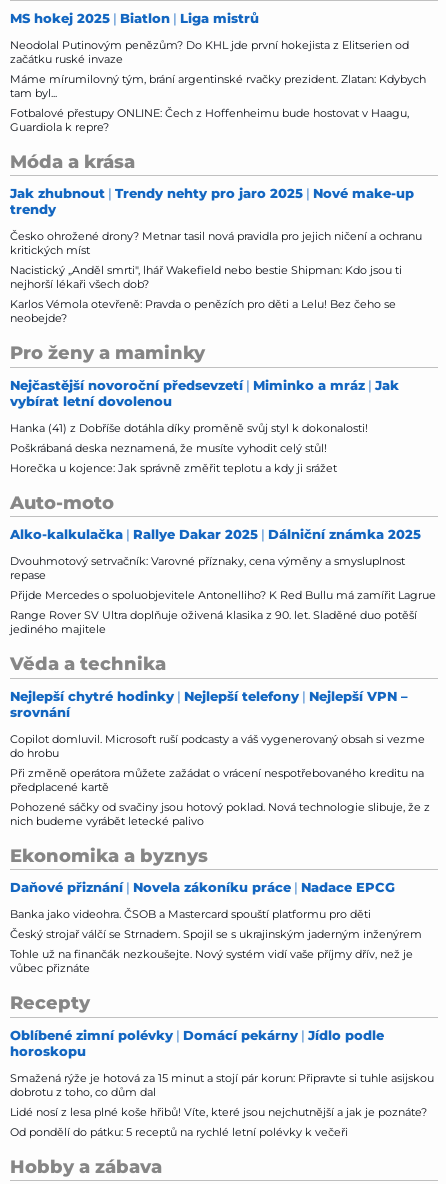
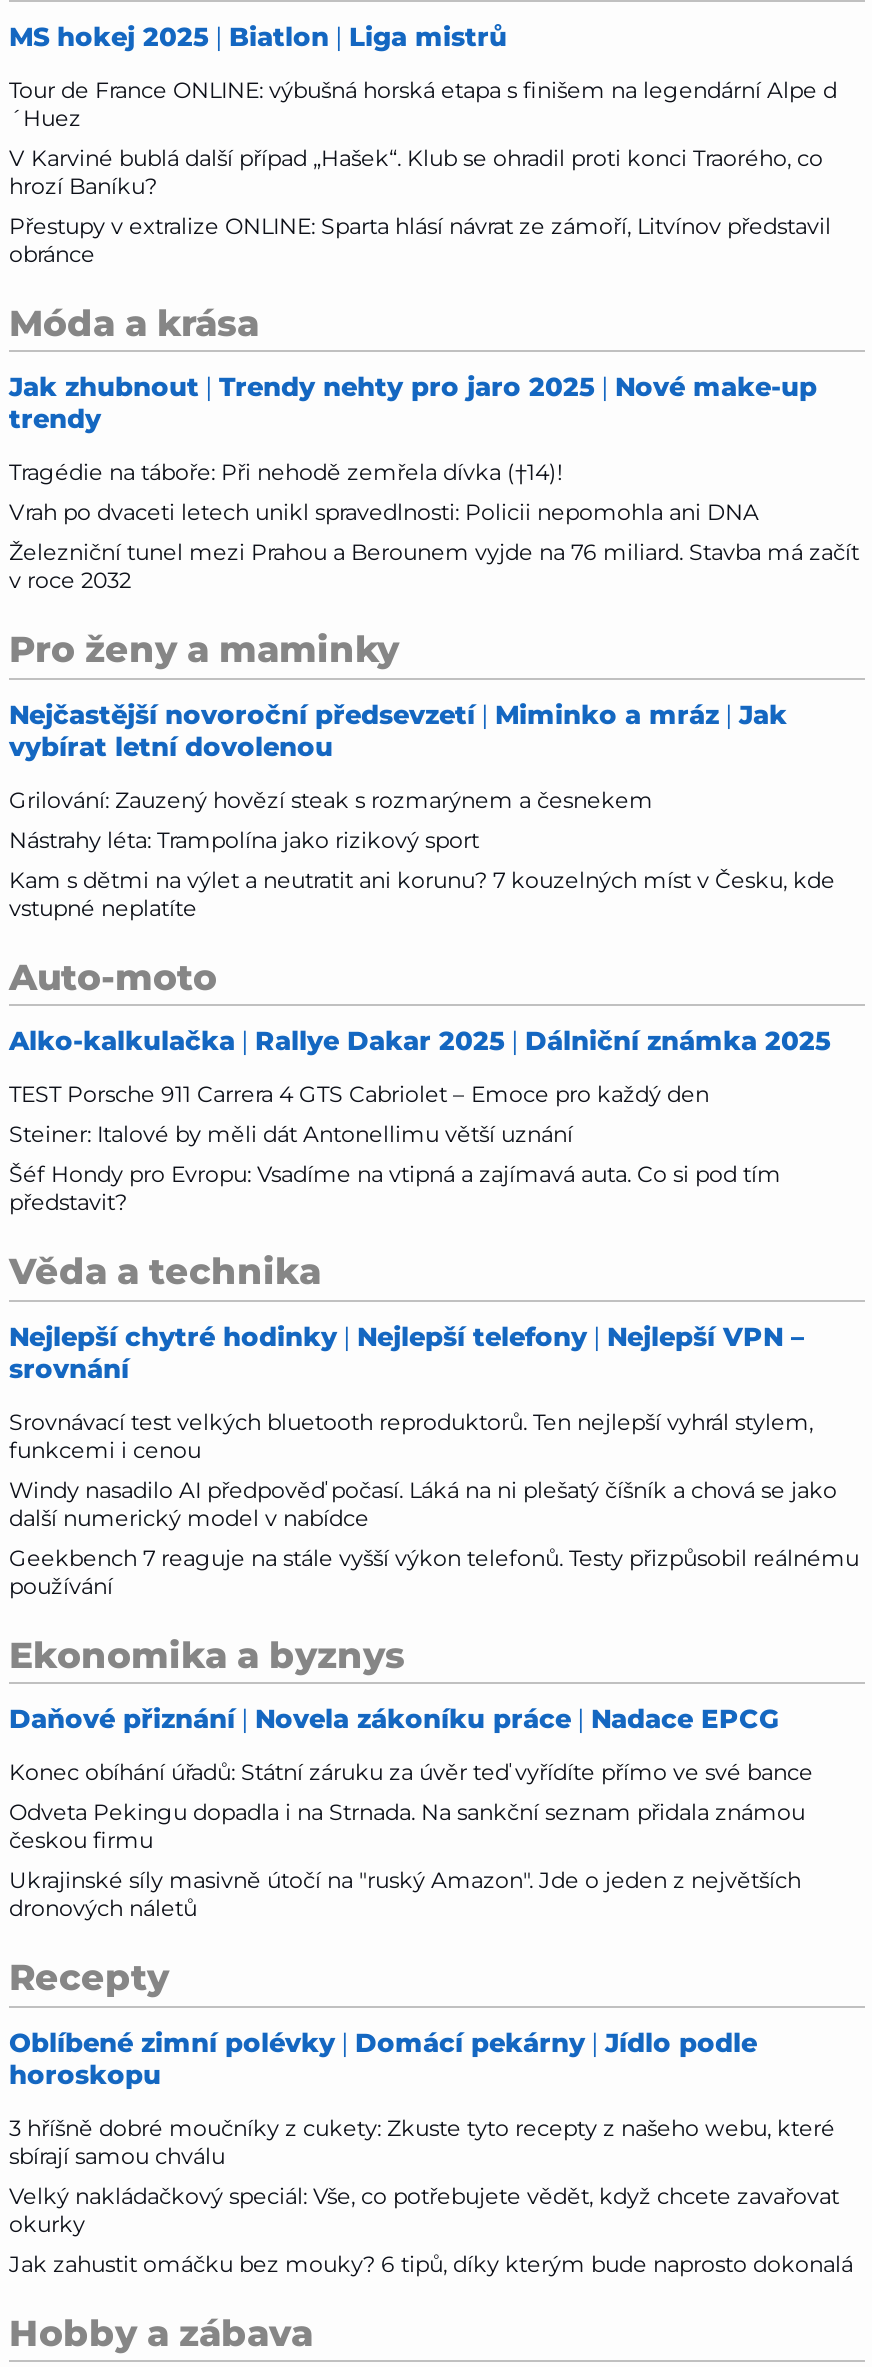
- Neodolal Putinovým penězům? Do KHL jde první hokejista z Elitserien od
- začátku ruské invaze
- Máme mírumilovný tým, brání argentinské rvačky prezident. Zlatan: Kdybych
- tam byl...
- Fotbalové přestupy ONLINE: Čech z Hoffenheimu bude hostovat v Haagu,
- Guardiola k repre?
+ Tour de France ONLINE: výbušná horská etapa s finišem na legendární Alpe d
+ ´Huez
+ V Karviné bublá další případ „Hašek“. Klub se ohradil proti konci Traorého, co
+ hrozí Baníku?
+ Přestupy v extralize ONLINE: Sparta hlásí návrat ze zámoří, Litvínov představil
+ obránce

- Česko ohrožené drony? Metnar tasil nová pravidla pro jejich ničení a ochranu
- kritických míst
- Nacistický „Anděl smrti", lhář Wakefield nebo bestie Shipman: Kdo jsou ti
- nejhorší lékaři všech dob?
- Karlos Vémola otevřeně: Pravda o penězích pro děti a Lelu! Bez čeho se
- neobejde?
+ Tragédie na táboře: Při nehodě zemřela dívka (†14)!
+ Vrah po dvaceti letech unikl spravedlnosti: Policii nepomohla ani DNA
+ Železniční tunel mezi Prahou a Berounem vyjde na 76 miliard. Stavba má začít
+ v roce 2032

moved up: Pro ženy a maminky | Nejčastější novoroční předsevzetí Miminko a mráz Jak | vybírat letní dovolenou

- Hanka (41) z Dobříše dotáhla díky proměně svůj styl k dokonalosti!
- Poškrábaná deska neznamená, že musíte vyhodit celý stůl!
- Horečka u kojence: Jak správně změřit teplotu a kdy ji srážet
+ Grilování: Zauzený hovězí steak s rozmarýnem a česnekem
+ Nástrahy léta: Trampolína jako rizikový sport
+ Kam s dětmi na výlet a neutratit ani korunu? 7 kouzelných míst v Česku, kde
+ vstupné neplatíte

- Dvouhmotový setrvačník: Varovné příznaky, cena výměny a smysluplnost
- repase
- Přijde Mercedes o spoluobjevitele Antonelliho? K Red Bullu má zamířit Lagrue
- Range Rover SV Ultra doplňuje oživená klasika z 90. let. Sladěné duo potěší
- jediného majitele
+ TEST Porsche 911 Carrera 4 GTS Cabriolet – Emoce pro každý den
+ Steiner: Italové by měli dát Antonellimu větší uznání
+ Šéf Hondy pro Evropu: Vsadíme na vtipná a zajímavá auta. Co si pod tím
+ představit?

moved up: Věda a technika | Nejlepší chytré hodinky Nejlepší telefony Nejlepší VPN – | srovnání

- Copilot domluvil. Microsoft ruší podcasty a váš vygenerovaný obsah si vezme
- do hrobu
- Při změně operátora můžete zažádat o vrácení nespotřebovaného kreditu na
- předplacené kartě
- Pohozené sáčky od svačiny jsou hotový poklad. Nová technologie slibuje, že z
- nich budeme vyrábět letecké palivo
+ Srovnávací test velkých bluetooth reproduktorů. Ten nejlepší vyhrál stylem,
+ funkcemi i cenou
+ Windy nasadilo AI předpověď počasí. Láká na ni plešatý číšník a chová se jako
+ další numerický model v nabídce
+ Geekbench 7 reaguje na stále vyšší výkon telefonů. Testy přizpůsobil reálnému
+ používání

moved up: Ekonomika a byznys | Daňové přiznání Novela zákoníku práce Nadace EPCG

- Banka jako videohra. ČSOB a Mastercard spouští platformu pro děti
- Český strojař válčí se Strnadem. Spojil se s ukrajinským jaderným inženýrem
- Tohle už na finančák nezkoušejte. Nový systém vidí vaše příjmy dřív, než je
- vůbec přiznáte
+ Konec obíhání úřadů: Státní záruku za úvěr teď vyřídíte přímo ve své bance
+ Odveta Pekingu dopadla i na Strnada. Na sankční seznam přidala známou
+ českou firmu
+ Ukrajinské síly masivně útočí na "ruský Amazon". Jde o jeden z největších
+ dronových náletů

- Smažená rýže je hotová za 15 minut a stojí pár korun: Připravte si tuhle asijskou
- dobrotu z toho, co dům dal
- Lidé nosí z lesa plné koše hřibů! Víte, které jsou nejchutnější a jak je poznáte?
- Od pondělí do pátku: 5 receptů na rychlé letní polévky k večeři
+ 3 hříšně dobré moučníky z cukety: Zkuste tyto recepty z našeho webu, které
+ sbírají samou chválu
+ Velký nakládačkový speciál: Vše, co potřebujete vědět, když chcete zavařovat
+ okurky
+ Jak zahustit omáčku bez mouky? 6 tipů, díky kterým bude naprosto dokonalá
